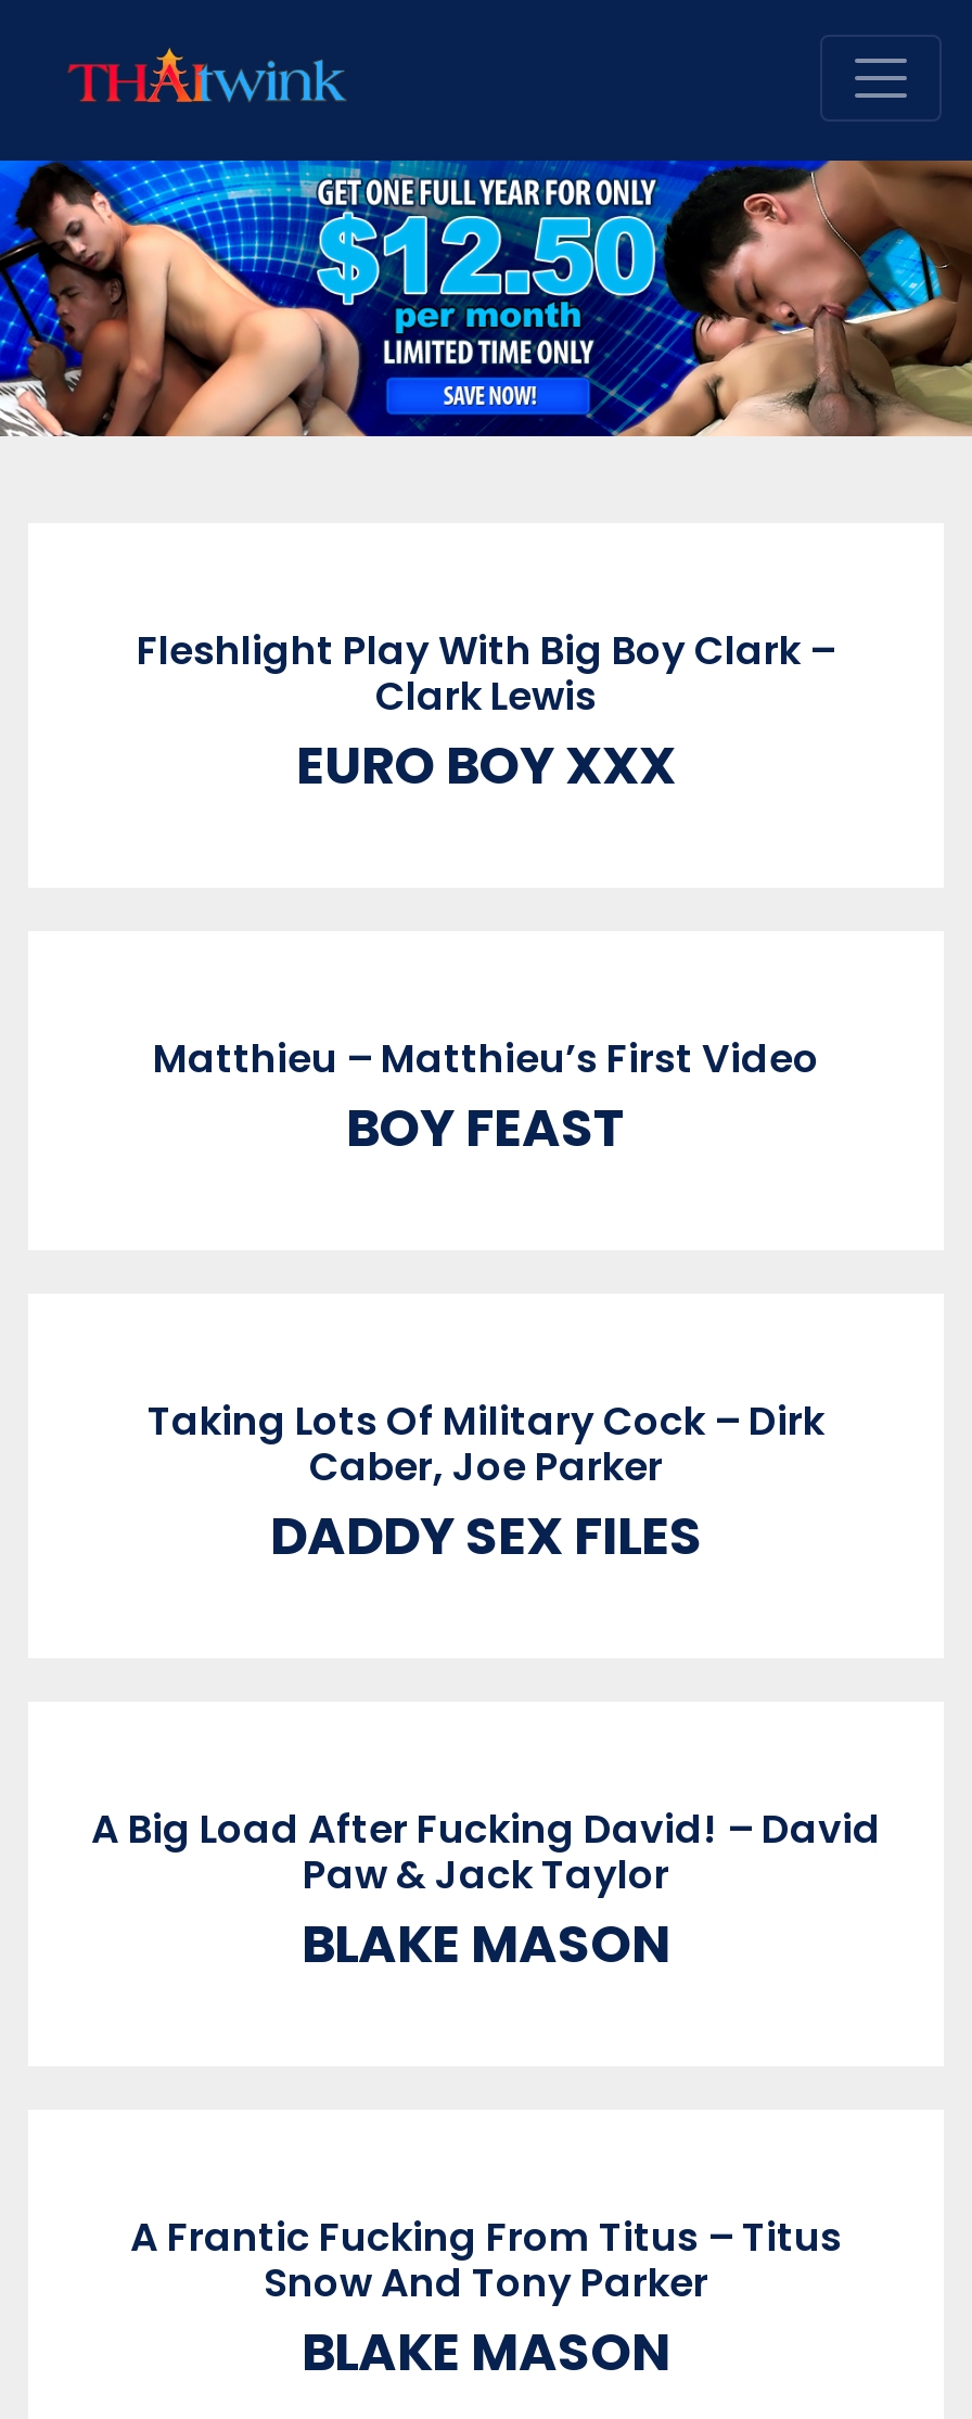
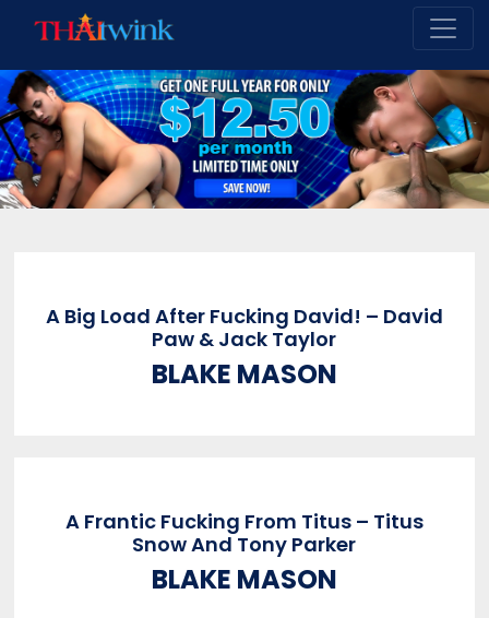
- Fleshlight Play With Big Boy Clark –
- Clark Lewis
- EURO BOY XXX

- Matthieu – Matthieu’s First Video
- BOY FEAST

- Taking Lots Of Military Cock – Dirk
- Caber, Joe Parker
- DADDY SEX FILES
